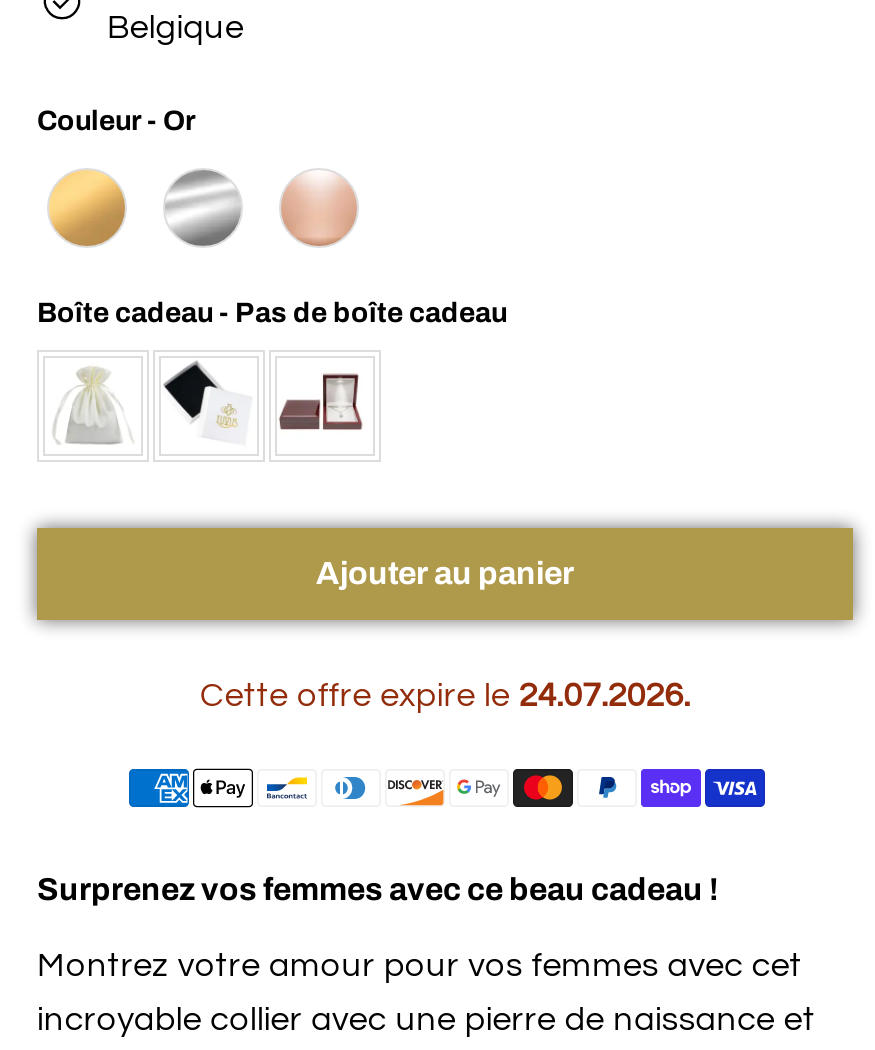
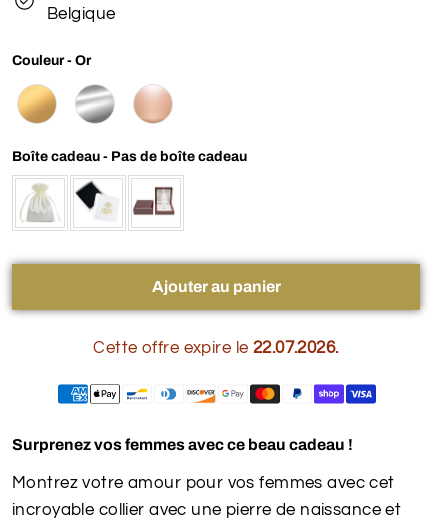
- Cette offre expire le 24.07.2026.
+ Cette offre expire le 22.07.2026.
